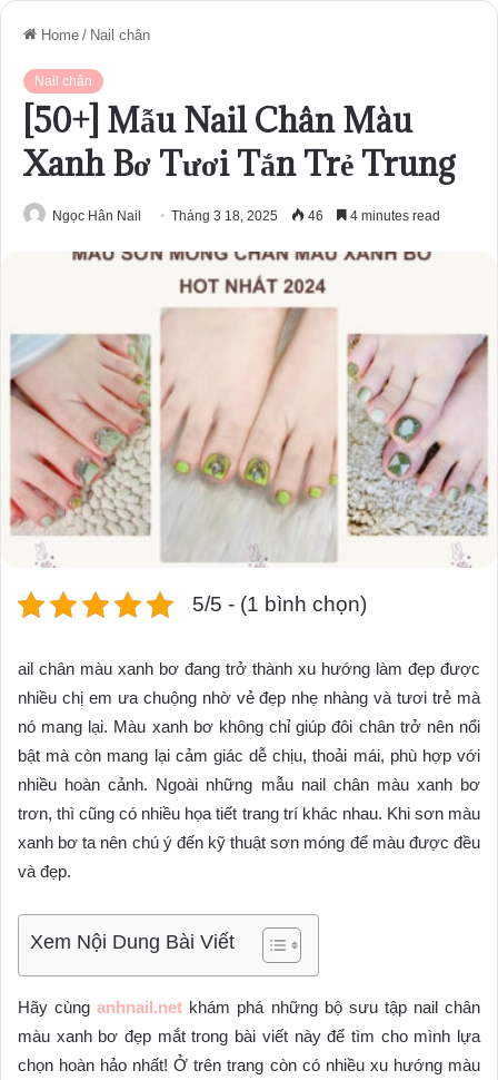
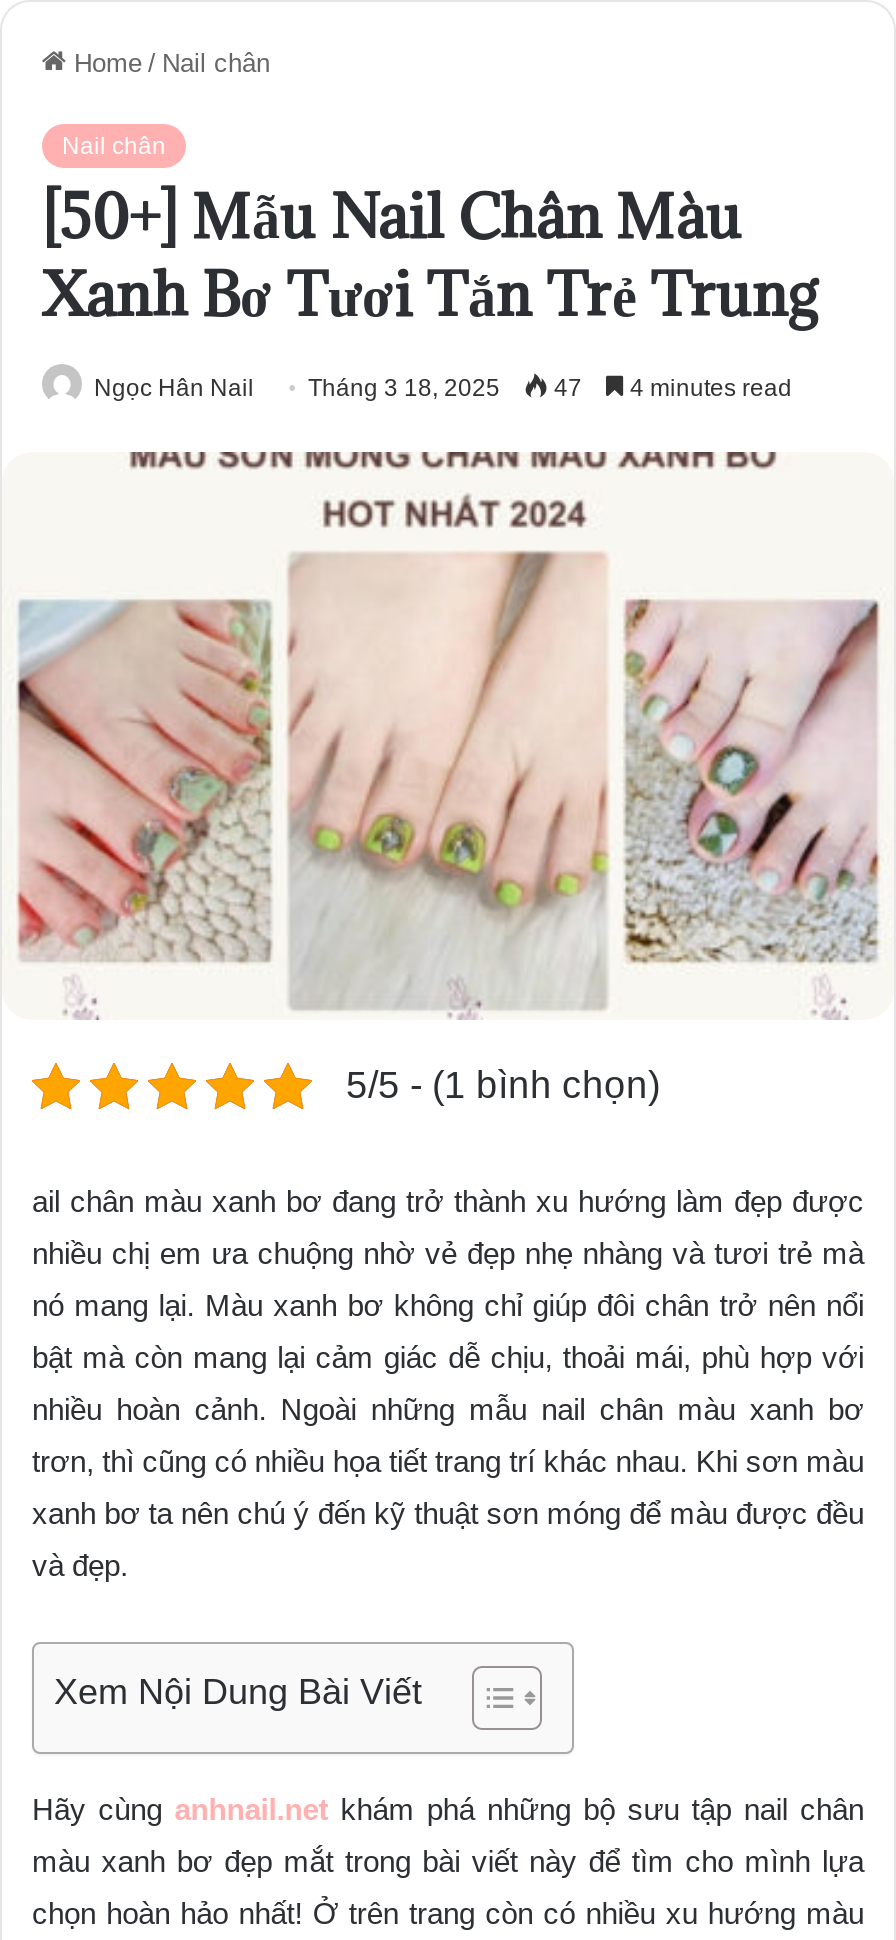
- Ngọc Hân Nail Tháng 3 18, 2025 46 4 minutes read
+ Ngọc Hân Nail Tháng 3 18, 2025 47 4 minutes read
